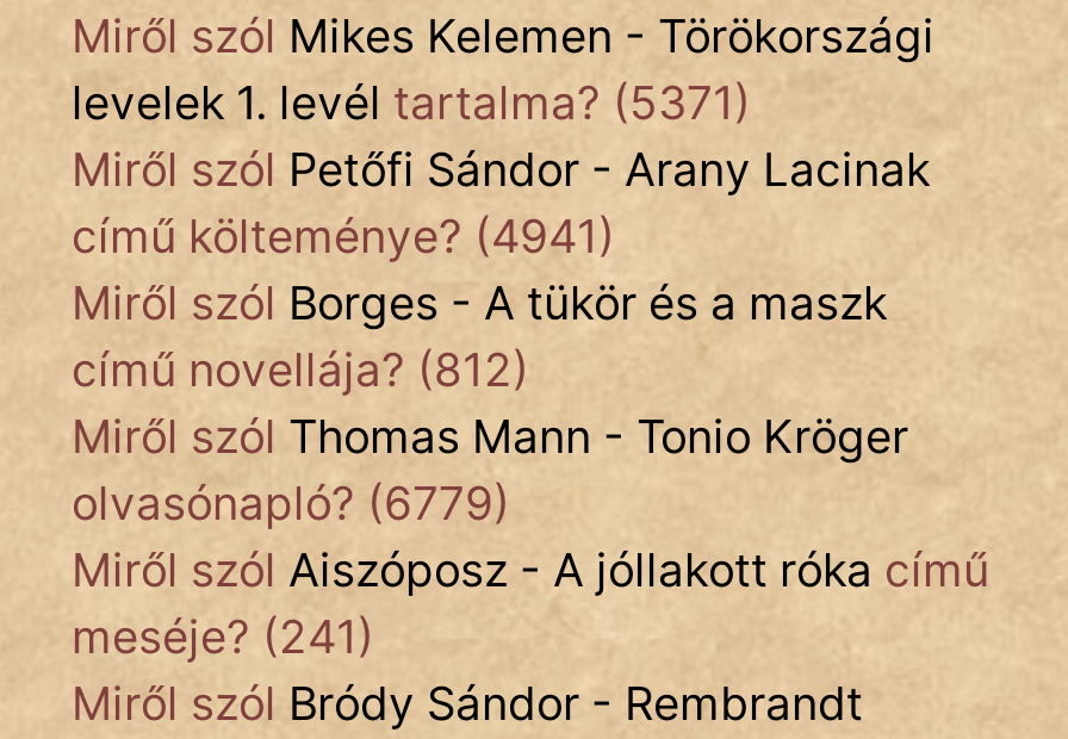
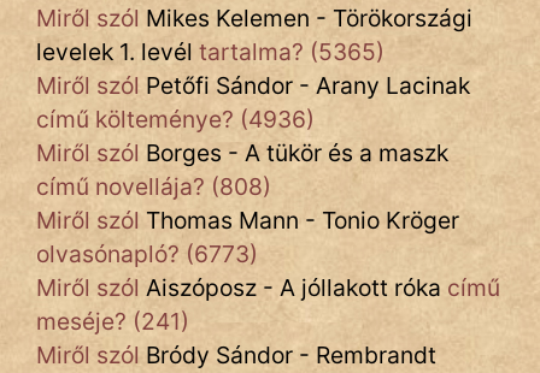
- levelek 1. levél tartalma? (5371)
+ levelek 1. levél tartalma? (5365)

- című költeménye? (4941)
+ című költeménye? (4936)

- című novellája? (812)
+ című novellája? (808)

- olvasónapló? (6779)
+ olvasónapló? (6773)
